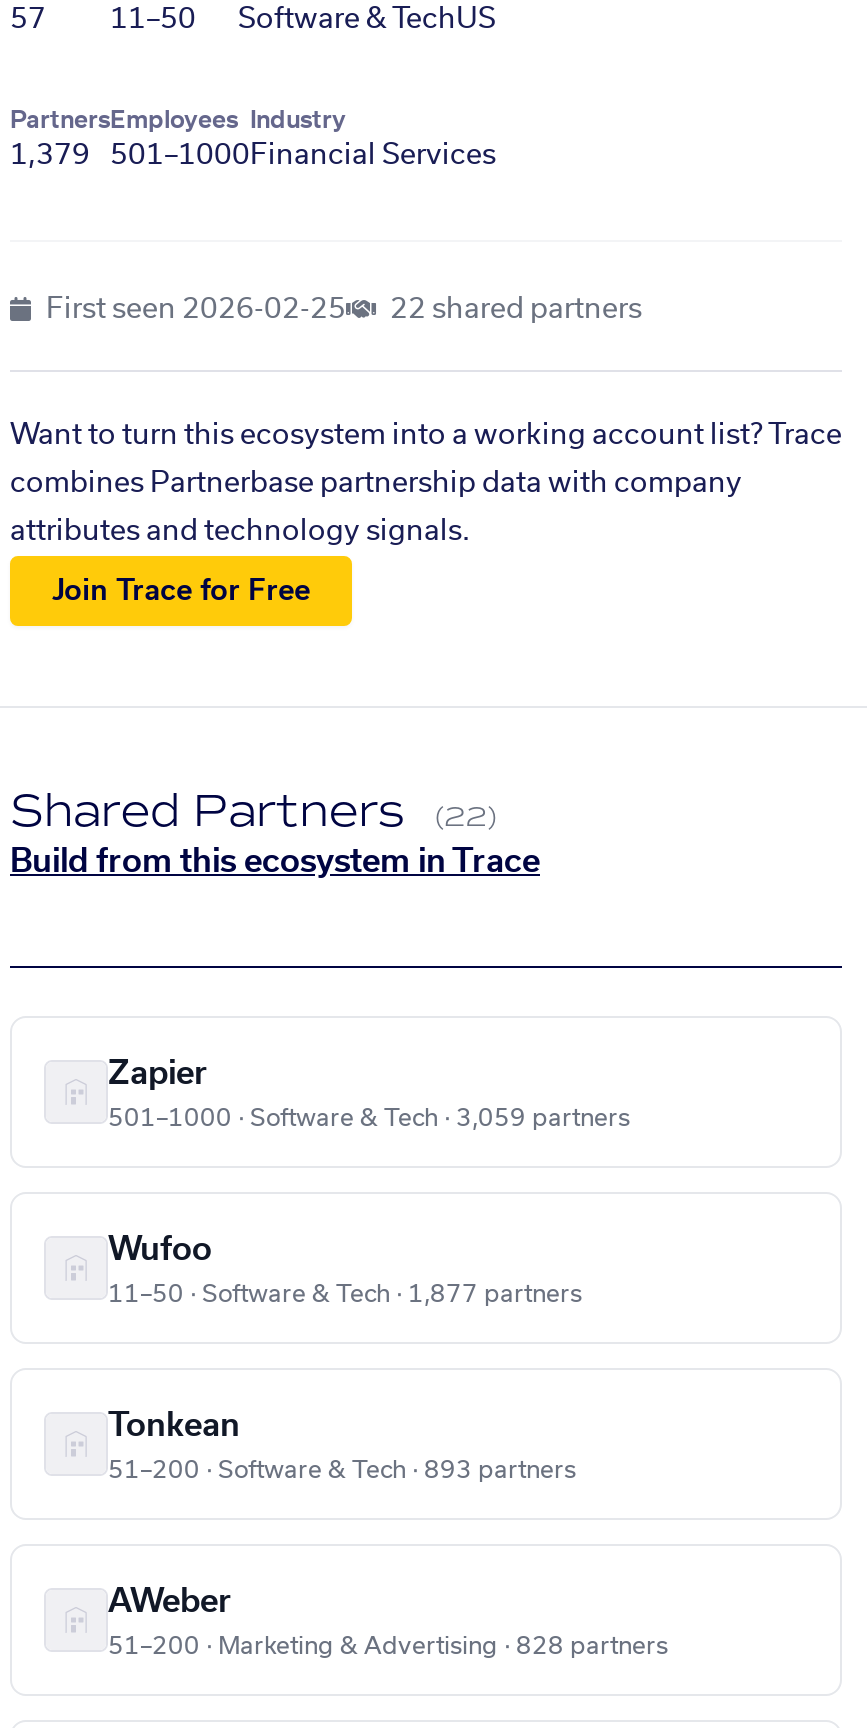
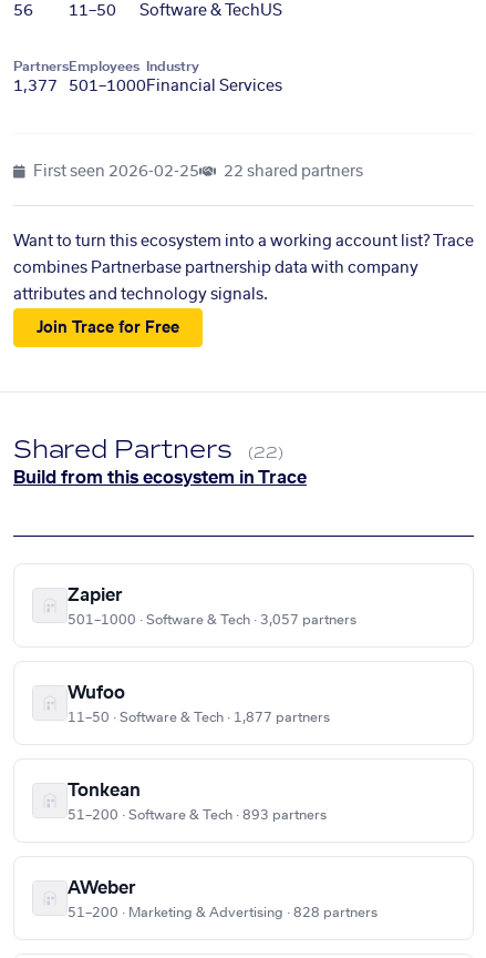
- 57
+ 56

- 1,379 501–1000 Financial Services
+ 1,377 501–1000 Financial Services

- 501–1000 · Software & Tech · 3,059 partners
+ 501–1000 · Software & Tech · 3,057 partners
